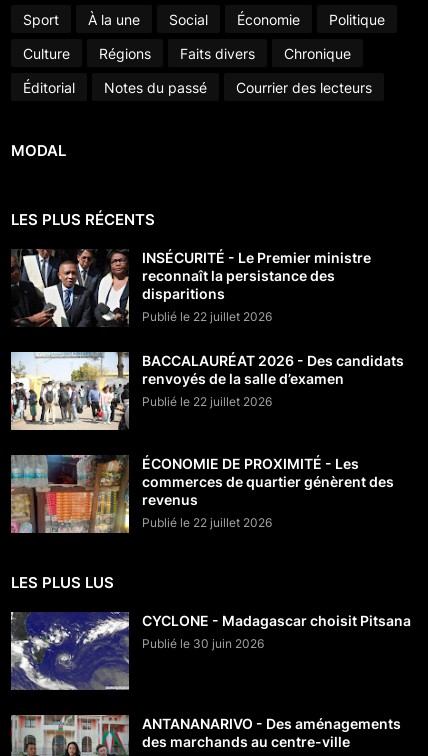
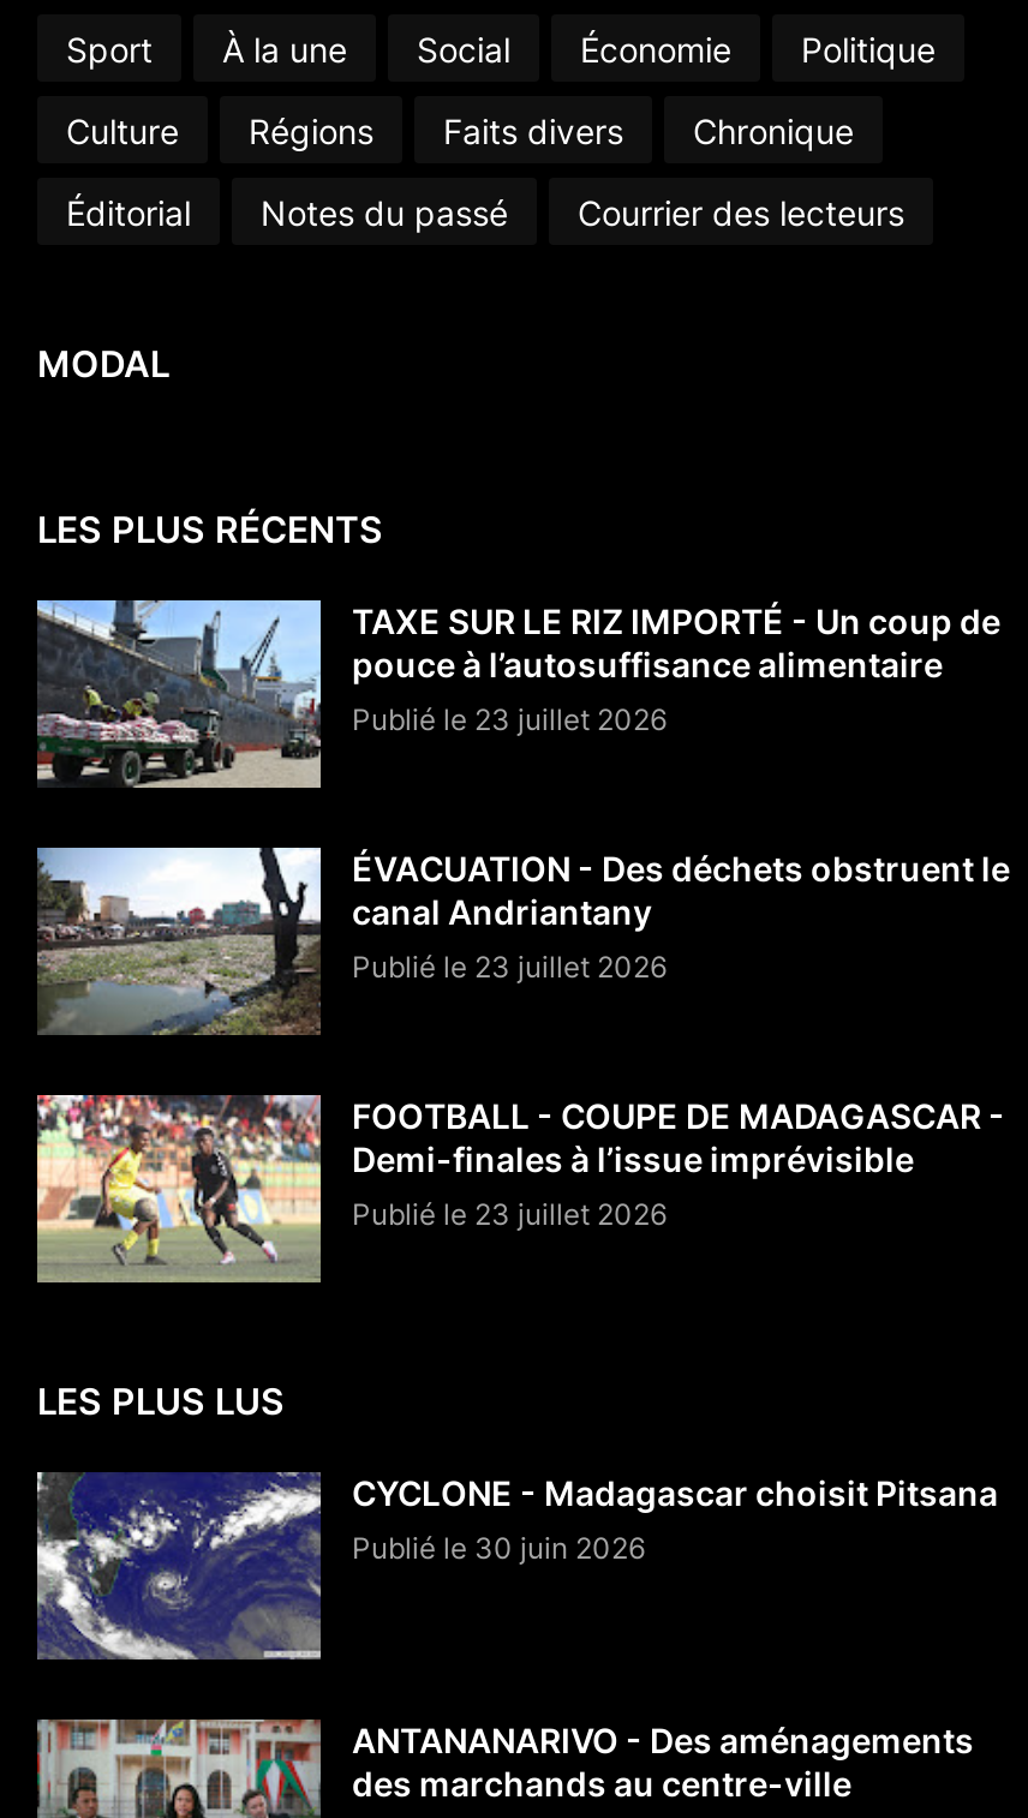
- [image]
- INSÉCURITÉ - Le Premier ministre
- reconnaît la persistance des
- disparitions
- Publié le 22 juillet 2026
+ [image]
+ TAXE SUR LE RIZ IMPORTÉ - Un coup de
+ pouce à l’autosuffisance alimentaire
+ Publié le 23 juillet 2026

- [image]
- BACCALAURÉAT 2026 - Des candidats
- renvoyés de la salle d’examen
- Publié le 22 juillet 2026
+ [image]
+ ÉVACUATION - Des déchets obstruent le
+ canal Andriantany
+ Publié le 23 juillet 2026

- [image]
- ÉCONOMIE DE PROXIMITÉ - Les
- commerces de quartier génèrent des
- revenus
- Publié le 22 juillet 2026
+ [image]
+ FOOTBALL - COUPE DE MADAGASCAR -
+ Demi-finales à l’issue imprévisible
+ Publié le 23 juillet 2026
